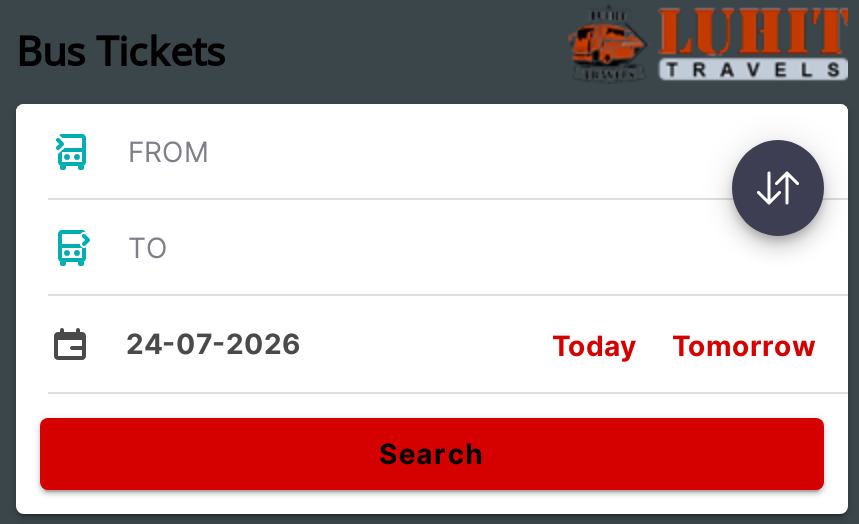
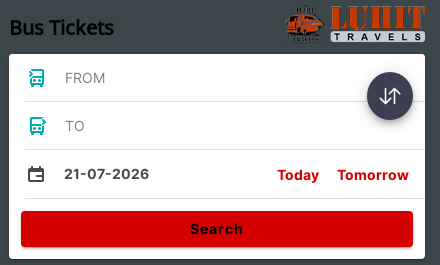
- 24-07-2026
+ 21-07-2026
